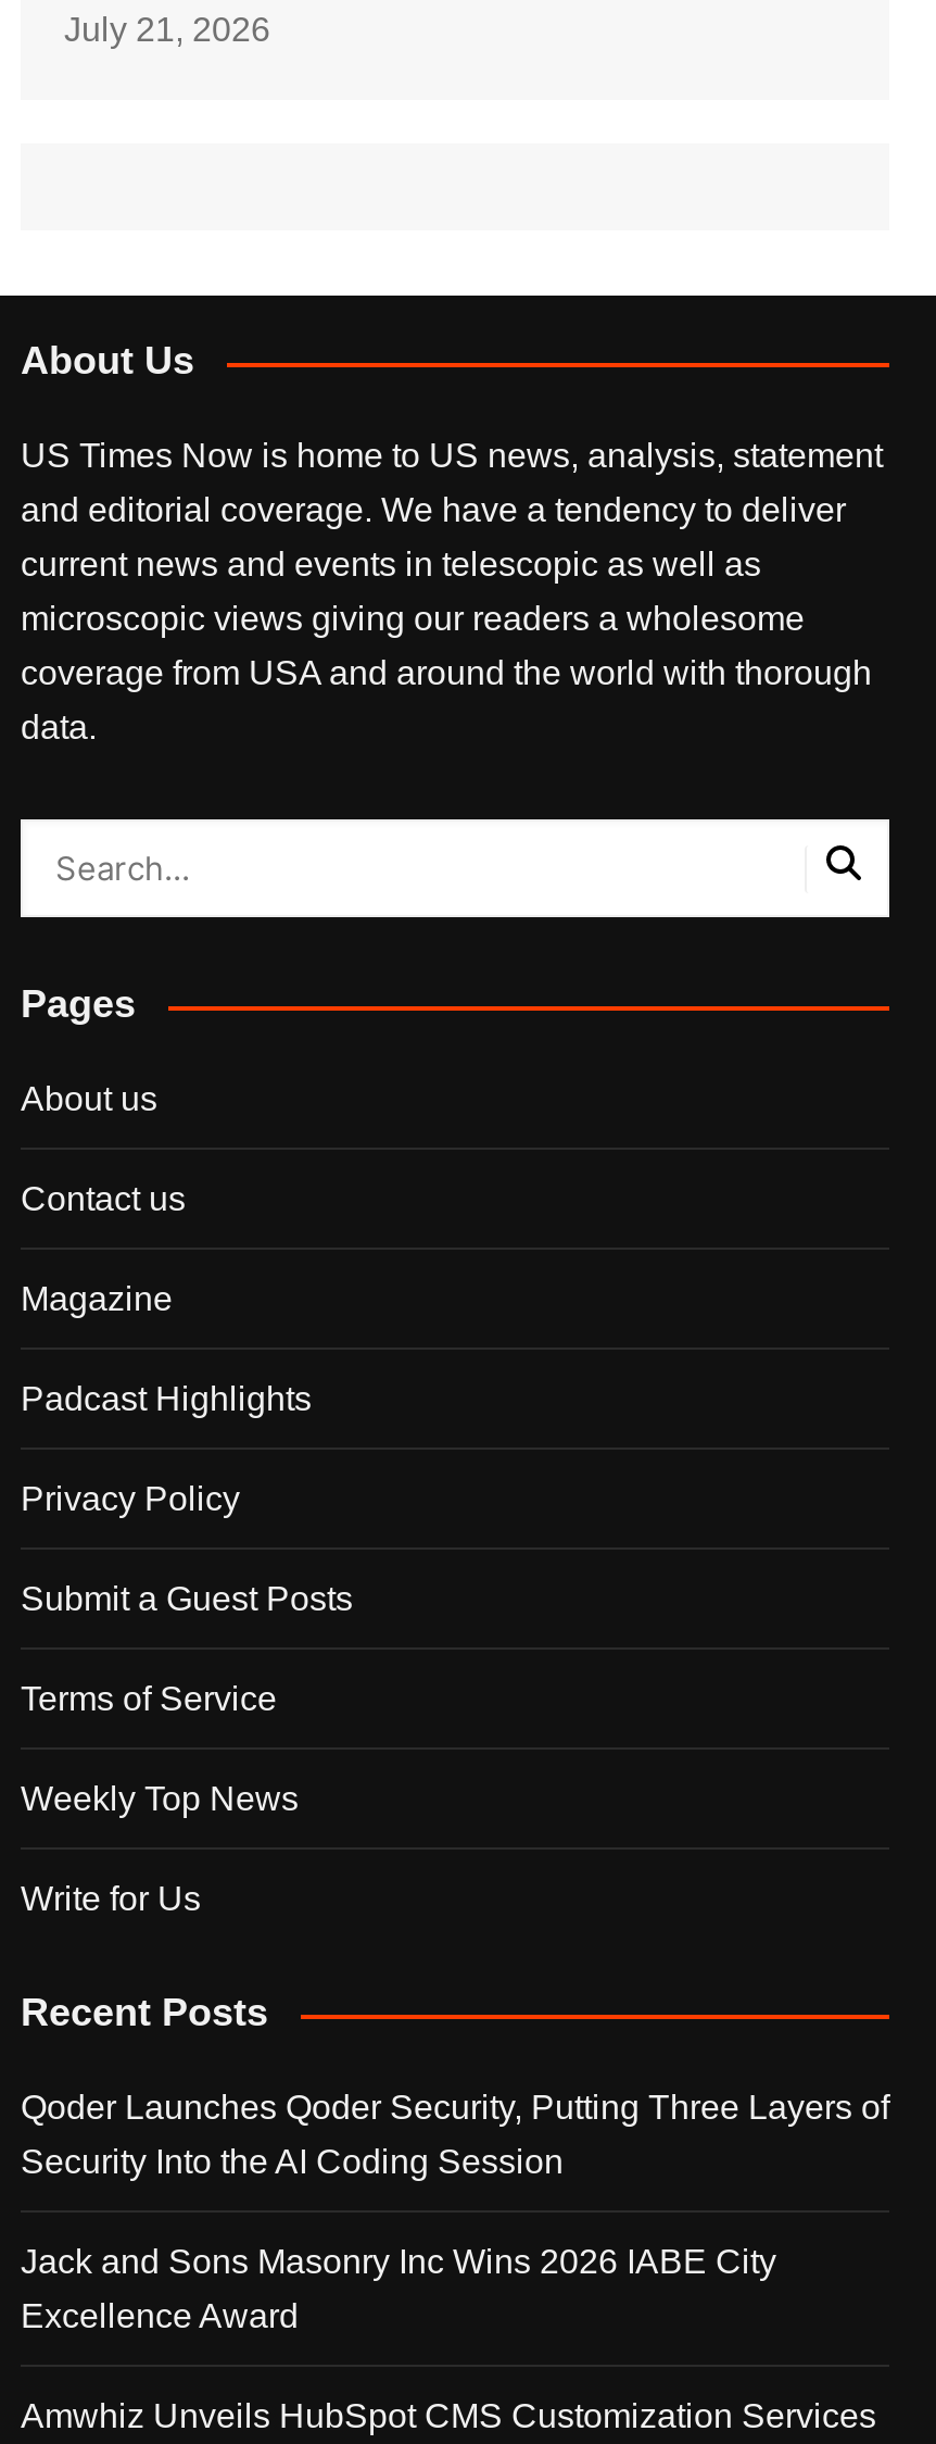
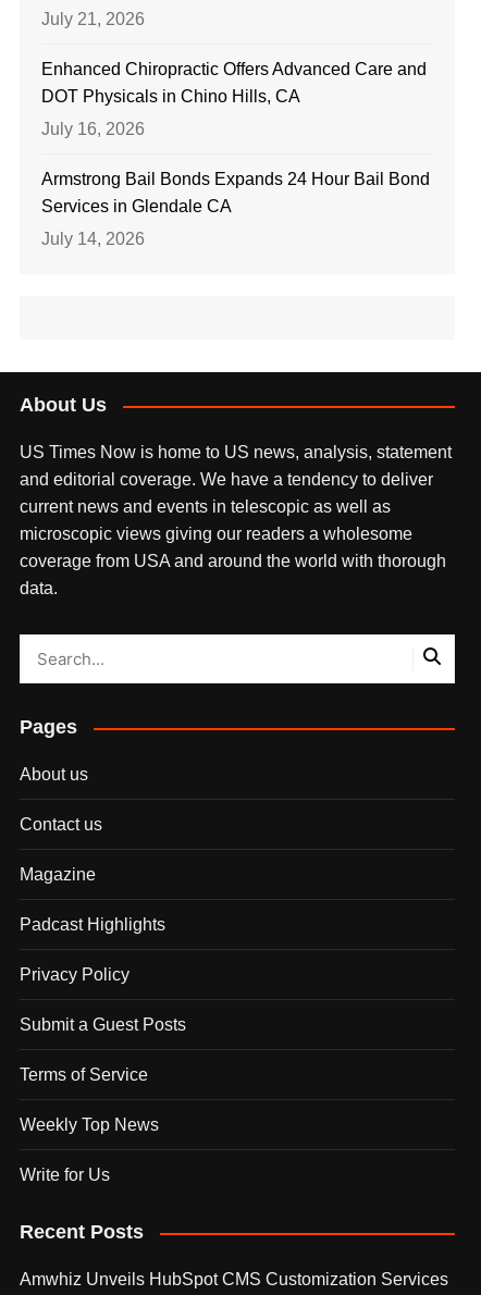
+ Enhanced Chiropractic Offers Advanced Care and
+ DOT Physicals in Chino Hills, CA
+ July 16, 2026
+ Armstrong Bail Bonds Expands 24 Hour Bail Bond
+ Services in Glendale CA
+ July 14, 2026

moved down: About Us | US Times Now is home to US news, analysis, statement | and editorial coverage. We have a tendency to deliver | ... | Write for Us | Recent Posts

- Qoder Launches Qoder Security, Putting Three Layers of
- Security Into the AI Coding Session
- Jack and Sons Masonry Inc Wins 2026 IABE City
- Excellence Award
